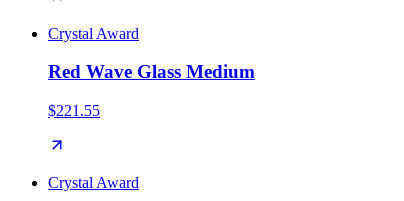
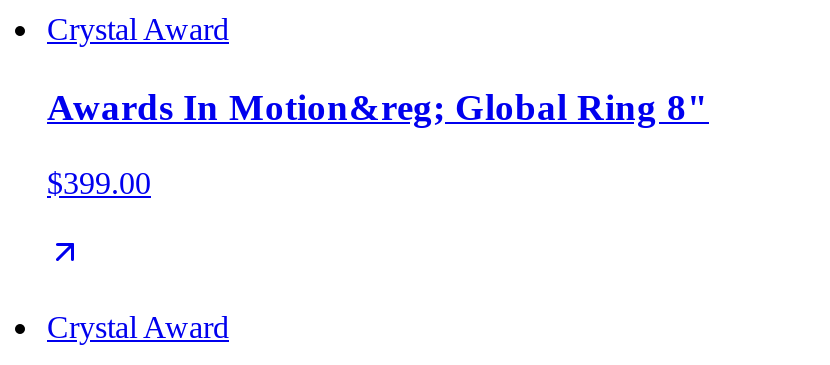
- Red Wave Glass Medium
+ Awards In Motion&reg; Global Ring 8"

- $221.55
+ $399.00
